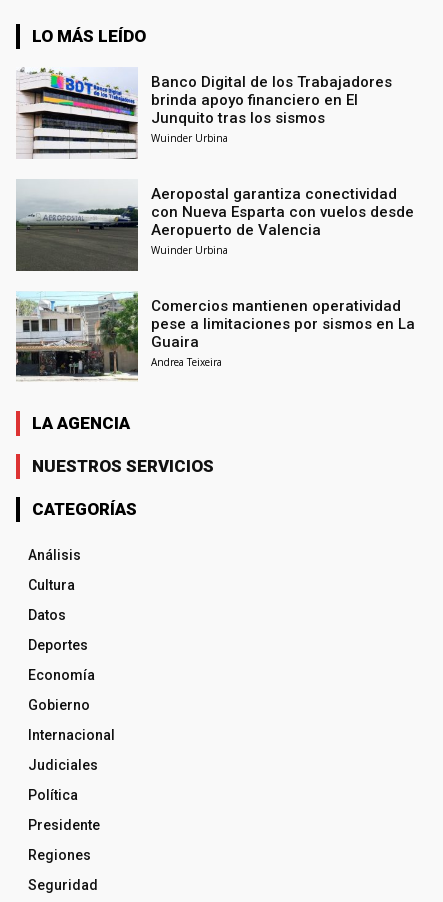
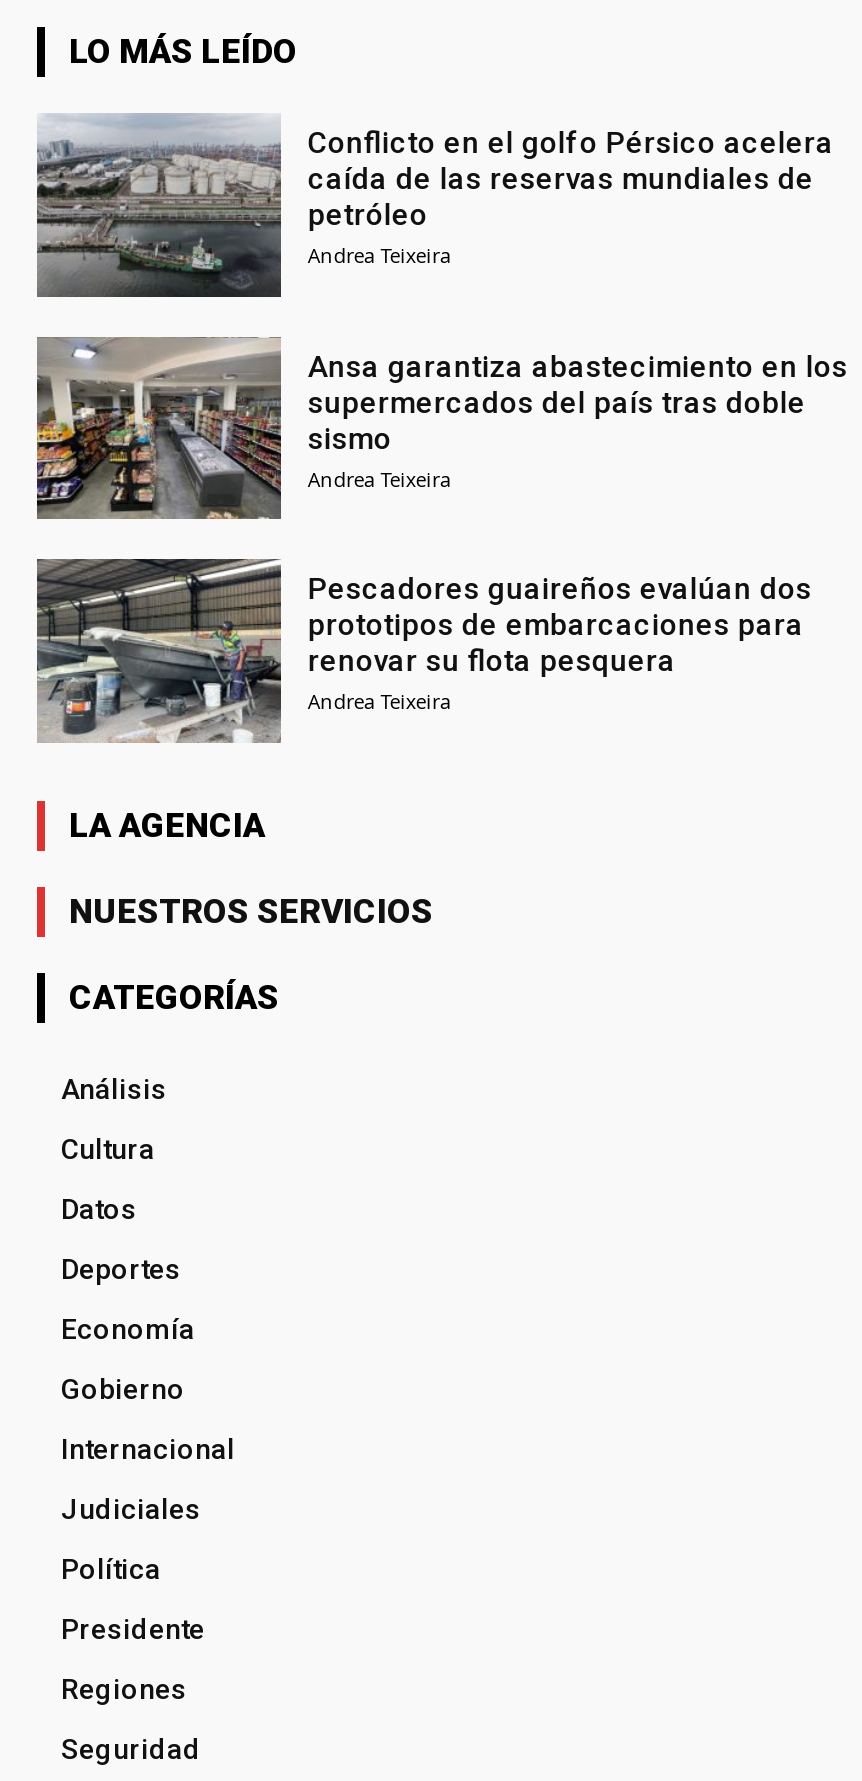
- [image]
- Banco Digital de los Trabajadores
- brinda apoyo financiero en El
- Junquito tras los sismos
- Wuinder Urbina
+ [image]
+ Conflicto en el golfo Pérsico acelera
+ caída de las reservas mundiales de
+ petróleo
+ Andrea Teixeira

- [image]
- Aeropostal garantiza conectividad
- con Nueva Esparta con vuelos desde
- Aeropuerto de Valencia
- Wuinder Urbina
+ [image]
+ Ansa garantiza abastecimiento en los
+ supermercados del país tras doble
+ sismo
+ Andrea Teixeira

- [image]
- Comercios mantienen operatividad
- pese a limitaciones por sismos en La
- Guaira
+ [image]
+ Pescadores guaireños evalúan dos
+ prototipos de embarcaciones para
+ renovar su flota pesquera
